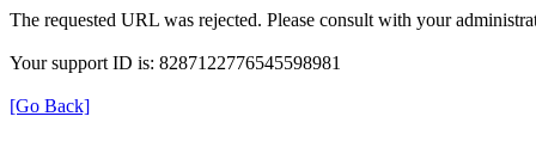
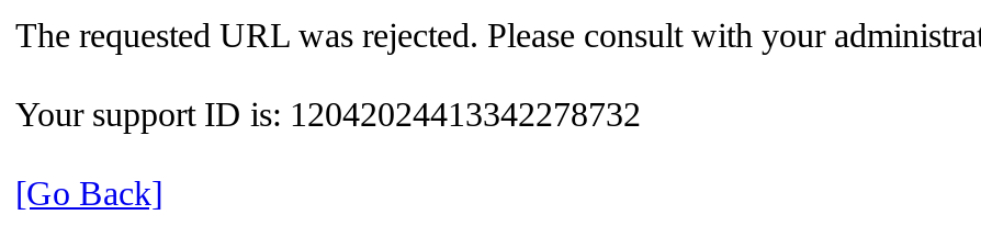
- Your support ID is: 8287122776545598981
+ Your support ID is: 12042024413342278732
